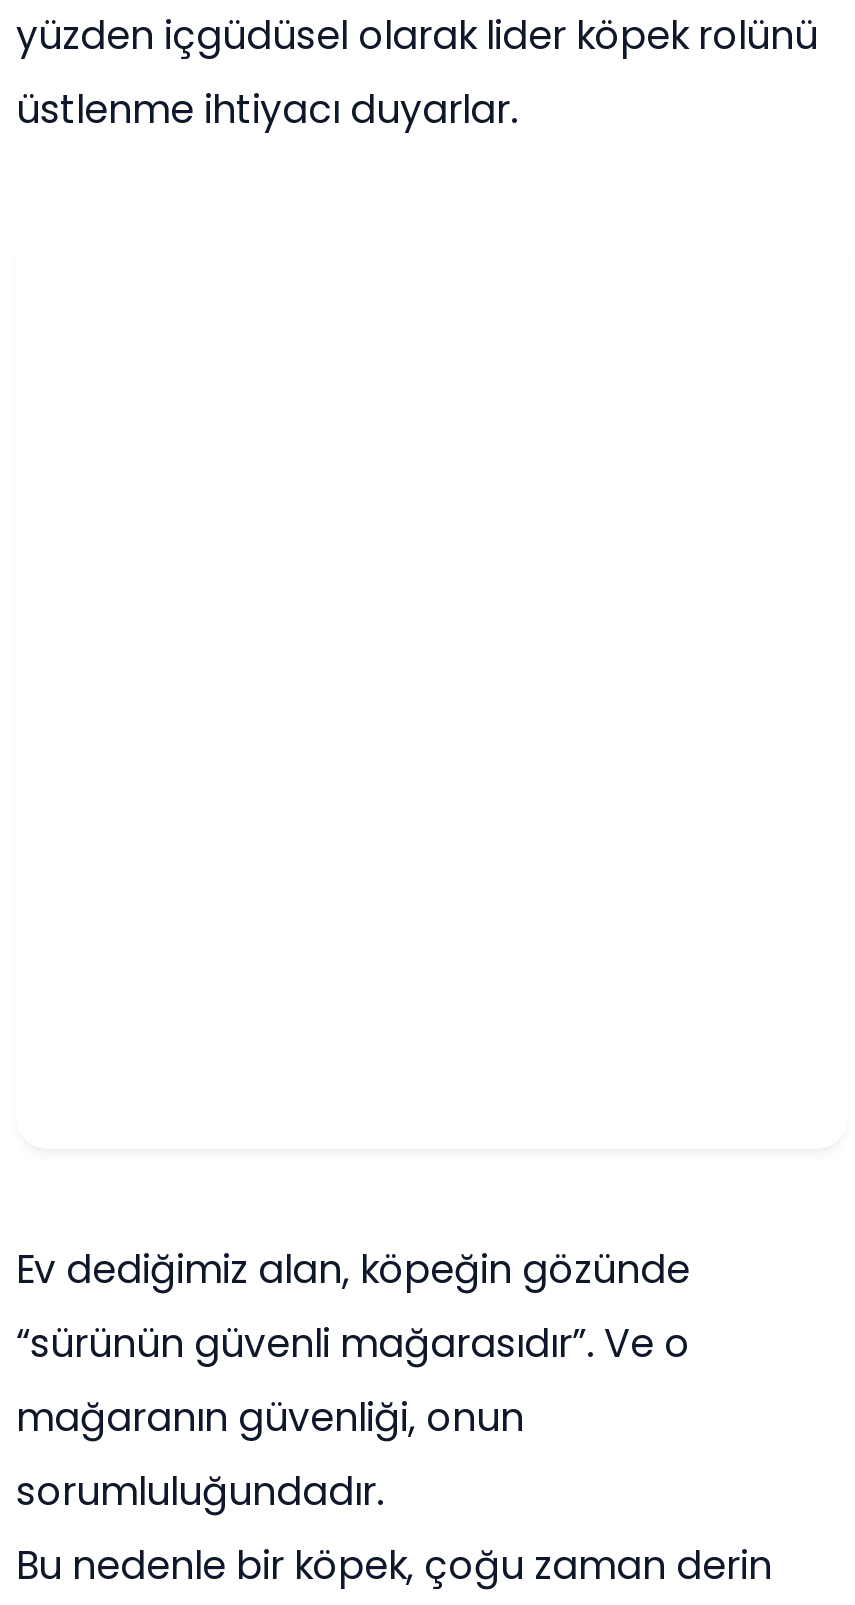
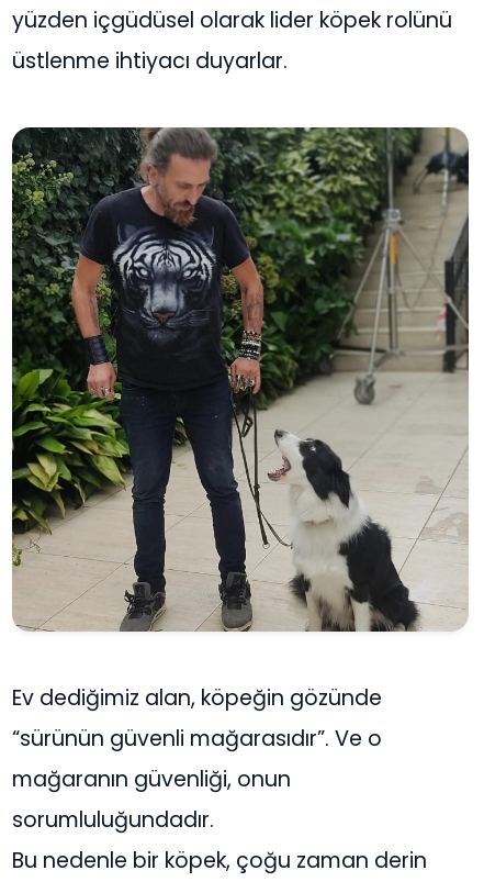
+ [image]
